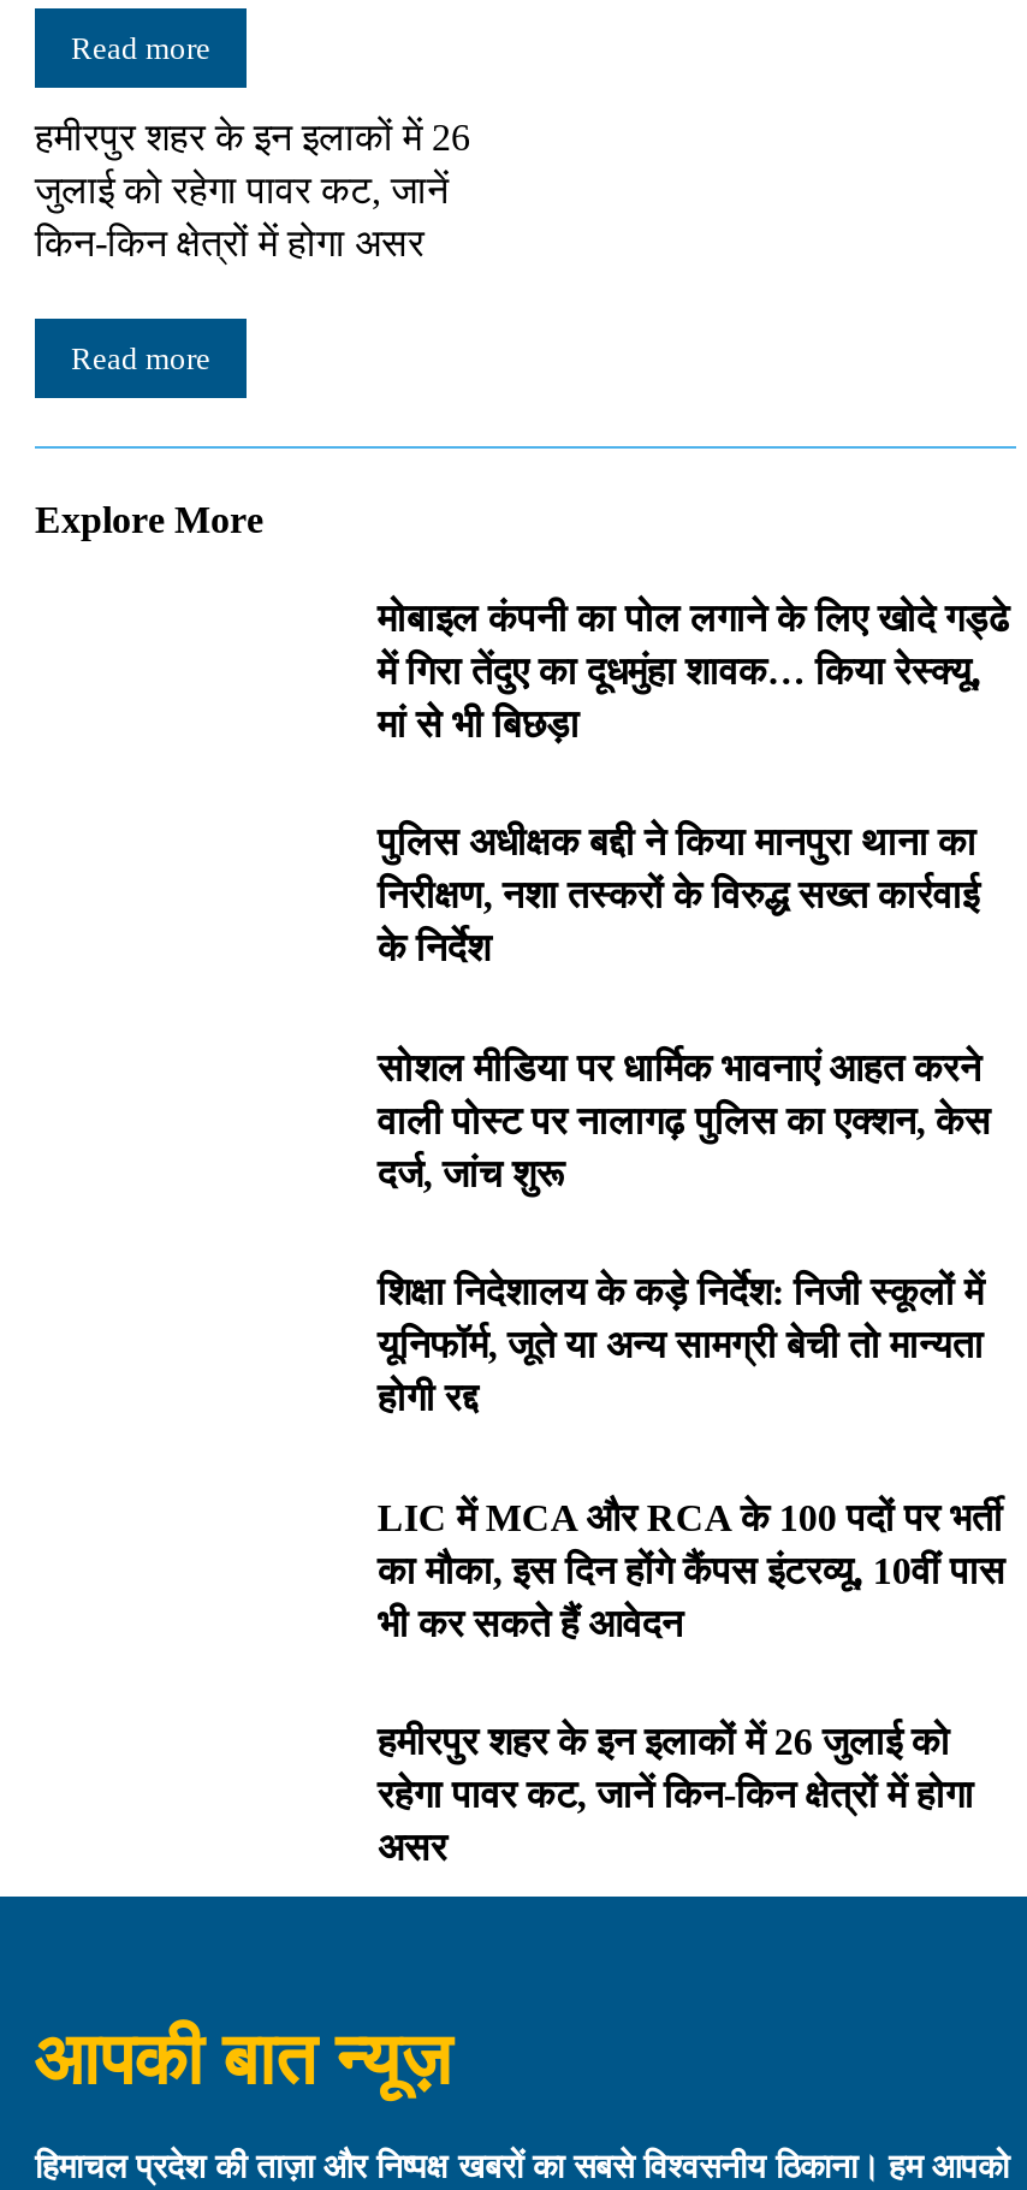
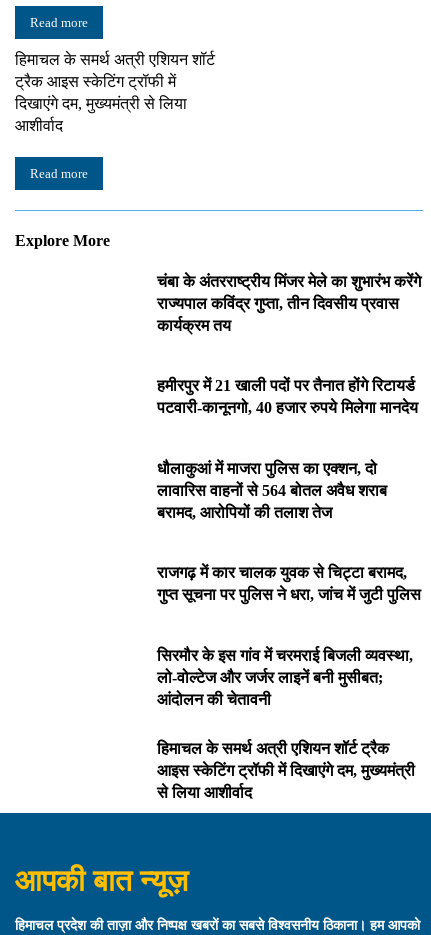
- हमीरपुर शहर के इन इलाकों में 26
- जुलाई को रहेगा पावर कट, जानें
- किन-किन क्षेत्रों में होगा असर
+ हिमाचल के समर्थ अत्री एशियन शॉर्ट
+ ट्रैक आइस स्केटिंग ट्रॉफी में
+ दिखाएंगे दम, मुख्यमंत्री से लिया
+ आशीर्वाद

- मोबाइल कंपनी का पोल लगाने के लिए खोदे गड्ढे
- में गिरा तेंदुए का दूधमुंहा शावक… किया रेस्क्यू,
- मां से भी बिछड़ा
+ चंबा के अंतरराष्ट्रीय मिंजर मेले का शुभारंभ करेंगे
+ राज्यपाल कविंद्र गुप्ता, तीन दिवसीय प्रवास
+ कार्यक्रम तय

- पुलिस अधीक्षक बद्दी ने किया मानपुरा थाना का
- निरीक्षण, नशा तस्करों के विरुद्ध सख्त कार्रवाई
- के निर्देश
+ हमीरपुर में 21 खाली पदों पर तैनात होंगे रिटायर्ड
+ पटवारी-कानूनगो, 40 हजार रुपये मिलेगा मानदेय

- सोशल मीडिया पर धार्मिक भावनाएं आहत करने
- वाली पोस्ट पर नालागढ़ पुलिस का एक्शन, केस
- दर्ज, जांच शुरू
+ धौलाकुआं में माजरा पुलिस का एक्शन, दो
+ लावारिस वाहनों से 564 बोतल अवैध शराब
+ बरामद, आरोपियों की तलाश तेज

- शिक्षा निदेशालय के कड़े निर्देश: निजी स्कूलों में
- यूनिफॉर्म, जूते या अन्य सामग्री बेची तो मान्यता
- होगी रद्द
+ राजगढ़ में कार चालक युवक से चिट्टा बरामद,
+ गुप्त सूचना पर पुलिस ने धरा, जांच में जुटी पुलिस

- LIC में MCA और RCA के 100 पदों पर भर्ती
- का मौका, इस दिन होंगे कैंपस इंटरव्यू, 10वीं पास
- भी कर सकते हैं आवेदन
+ सिरमौर के इस गांव में चरमराई बिजली व्यवस्था,
+ लो-वोल्टेज और जर्जर लाइनें बनी मुसीबत;
+ आंदोलन की चेतावनी

- हमीरपुर शहर के इन इलाकों में 26 जुलाई को
- रहेगा पावर कट, जानें किन-किन क्षेत्रों में होगा
- असर
+ हिमाचल के समर्थ अत्री एशियन शॉर्ट ट्रैक
+ आइस स्केटिंग ट्रॉफी में दिखाएंगे दम, मुख्यमंत्री
+ से लिया आशीर्वाद
